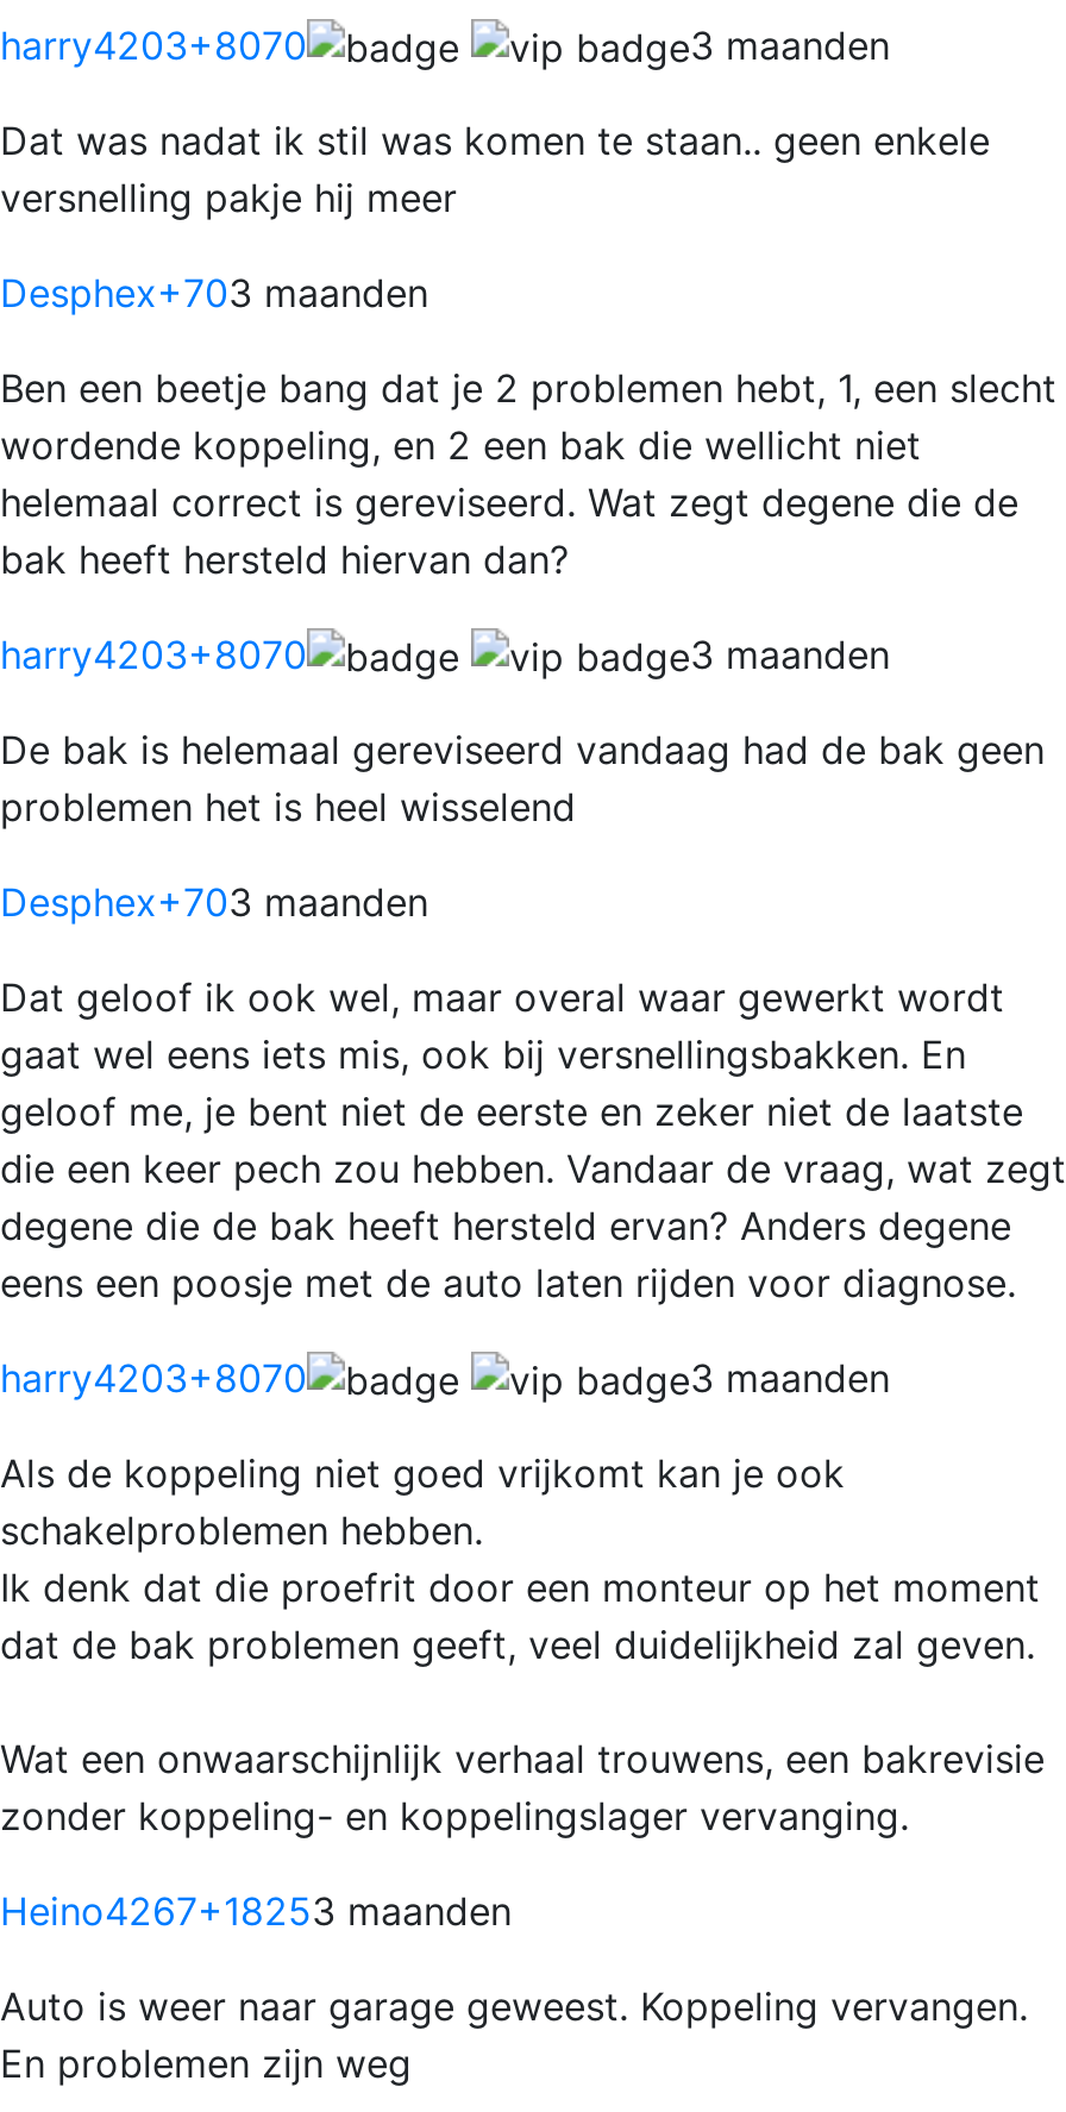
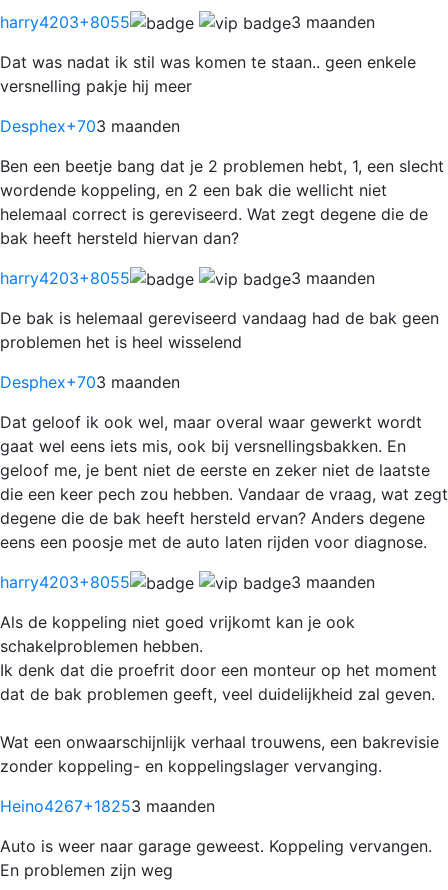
- harry4203+8070
+ harry4203+8055

- harry4203+8070
+ harry4203+8055

- harry4203+8070
+ harry4203+8055
